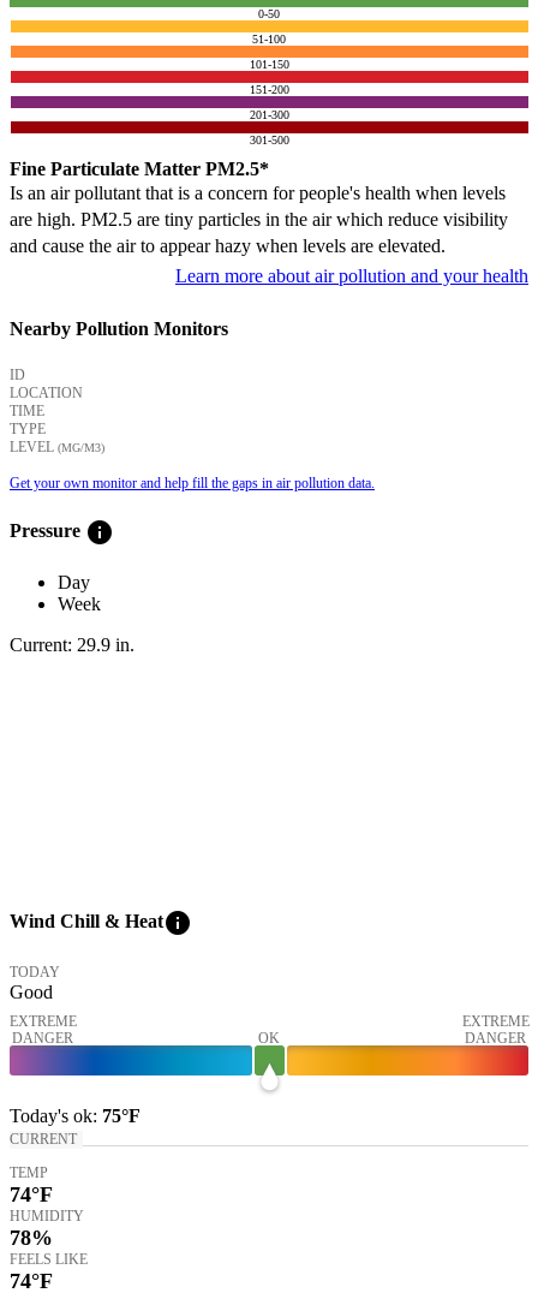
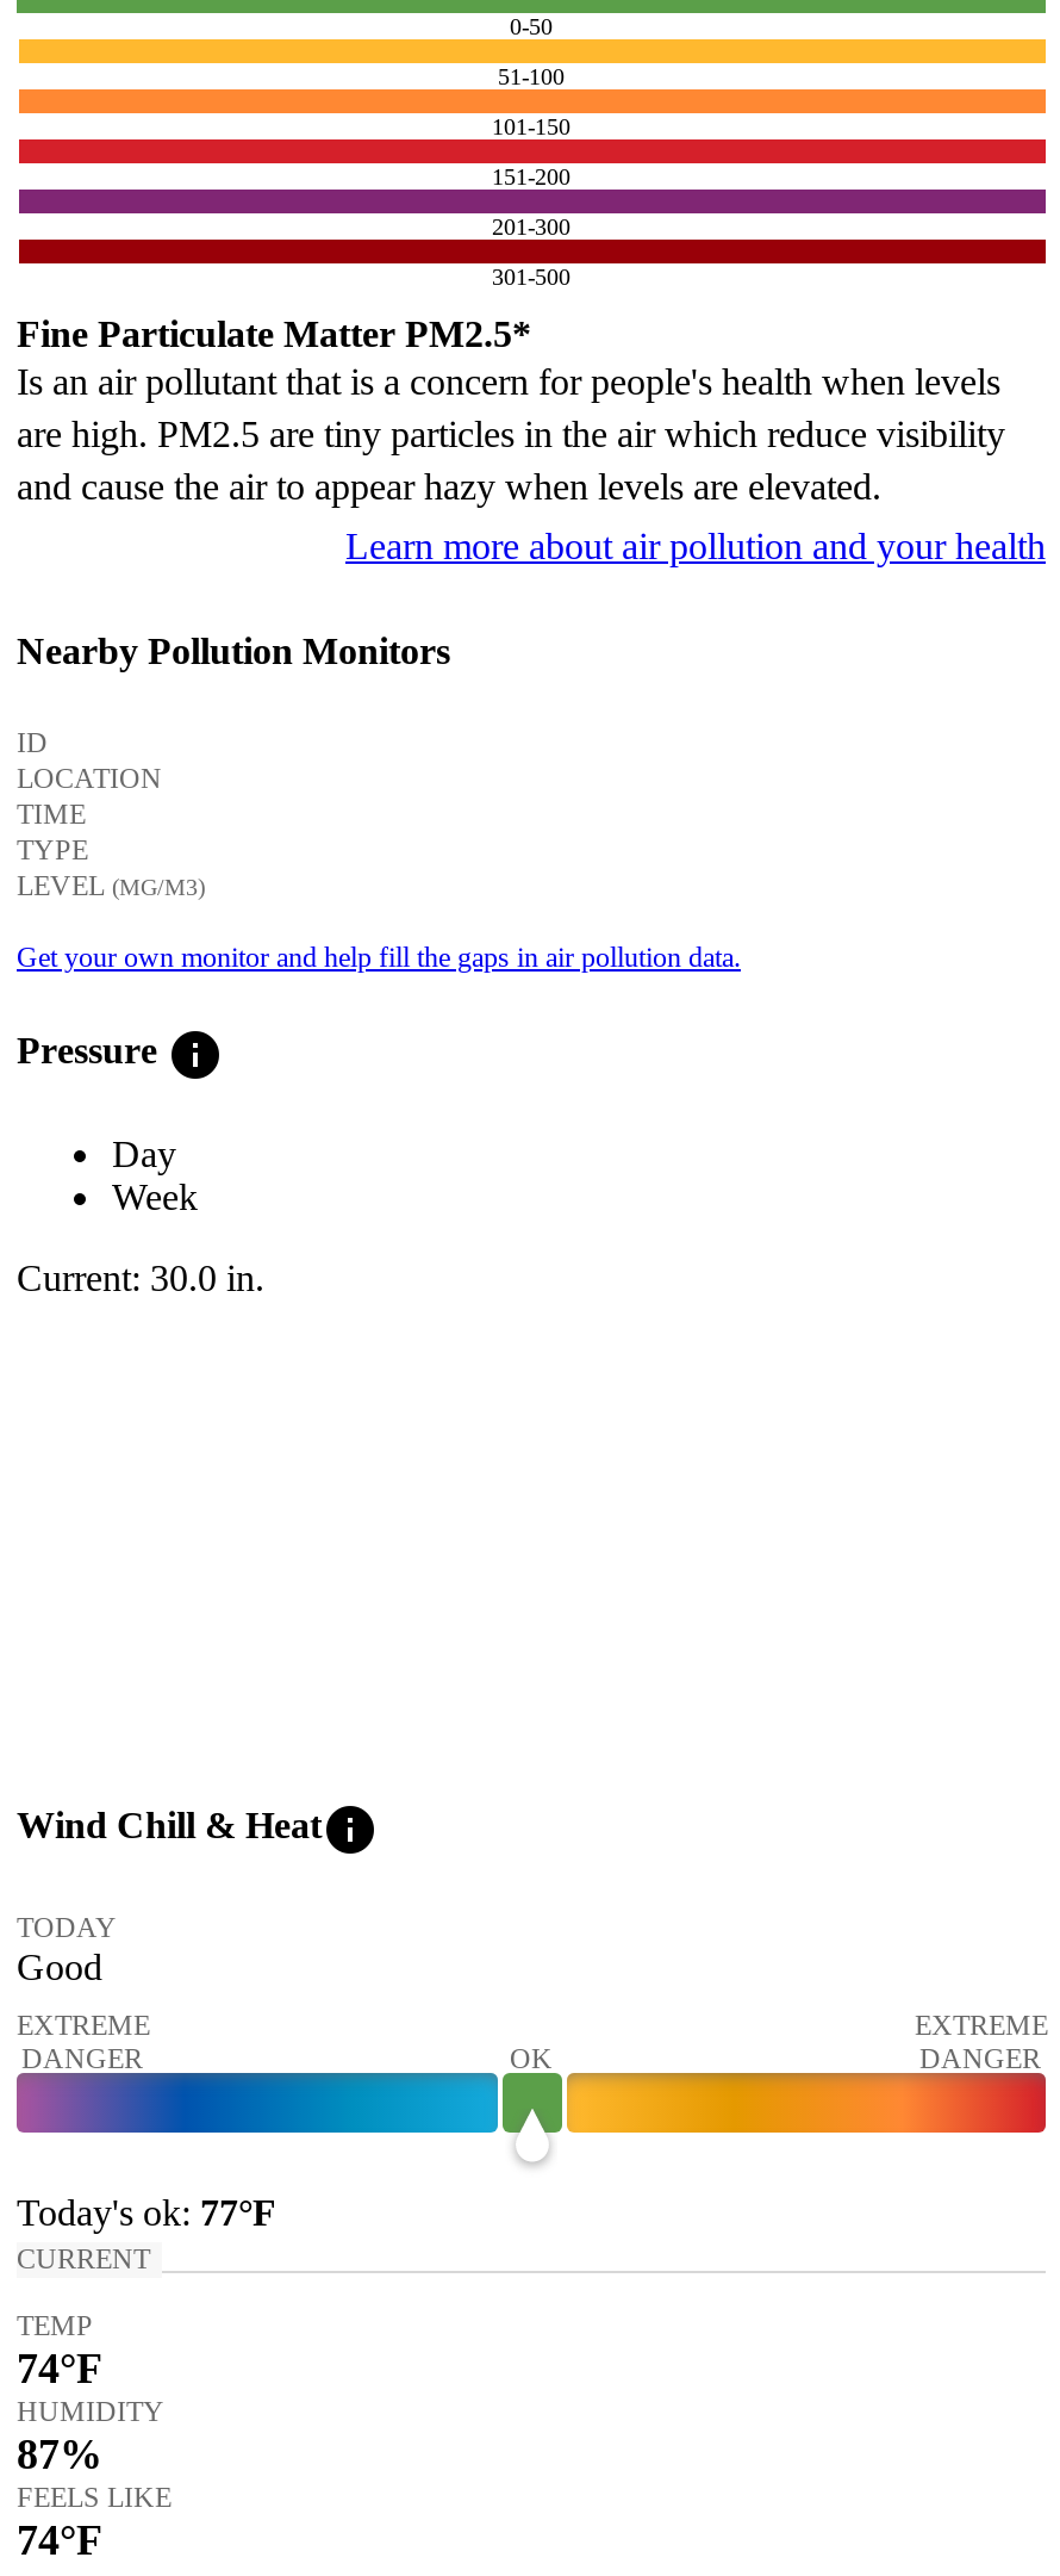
- Current: 29.9 in.
+ Current: 30.0 in.

- Today's ok: 75°F
+ Today's ok: 77°F

- 78%
+ 87%
